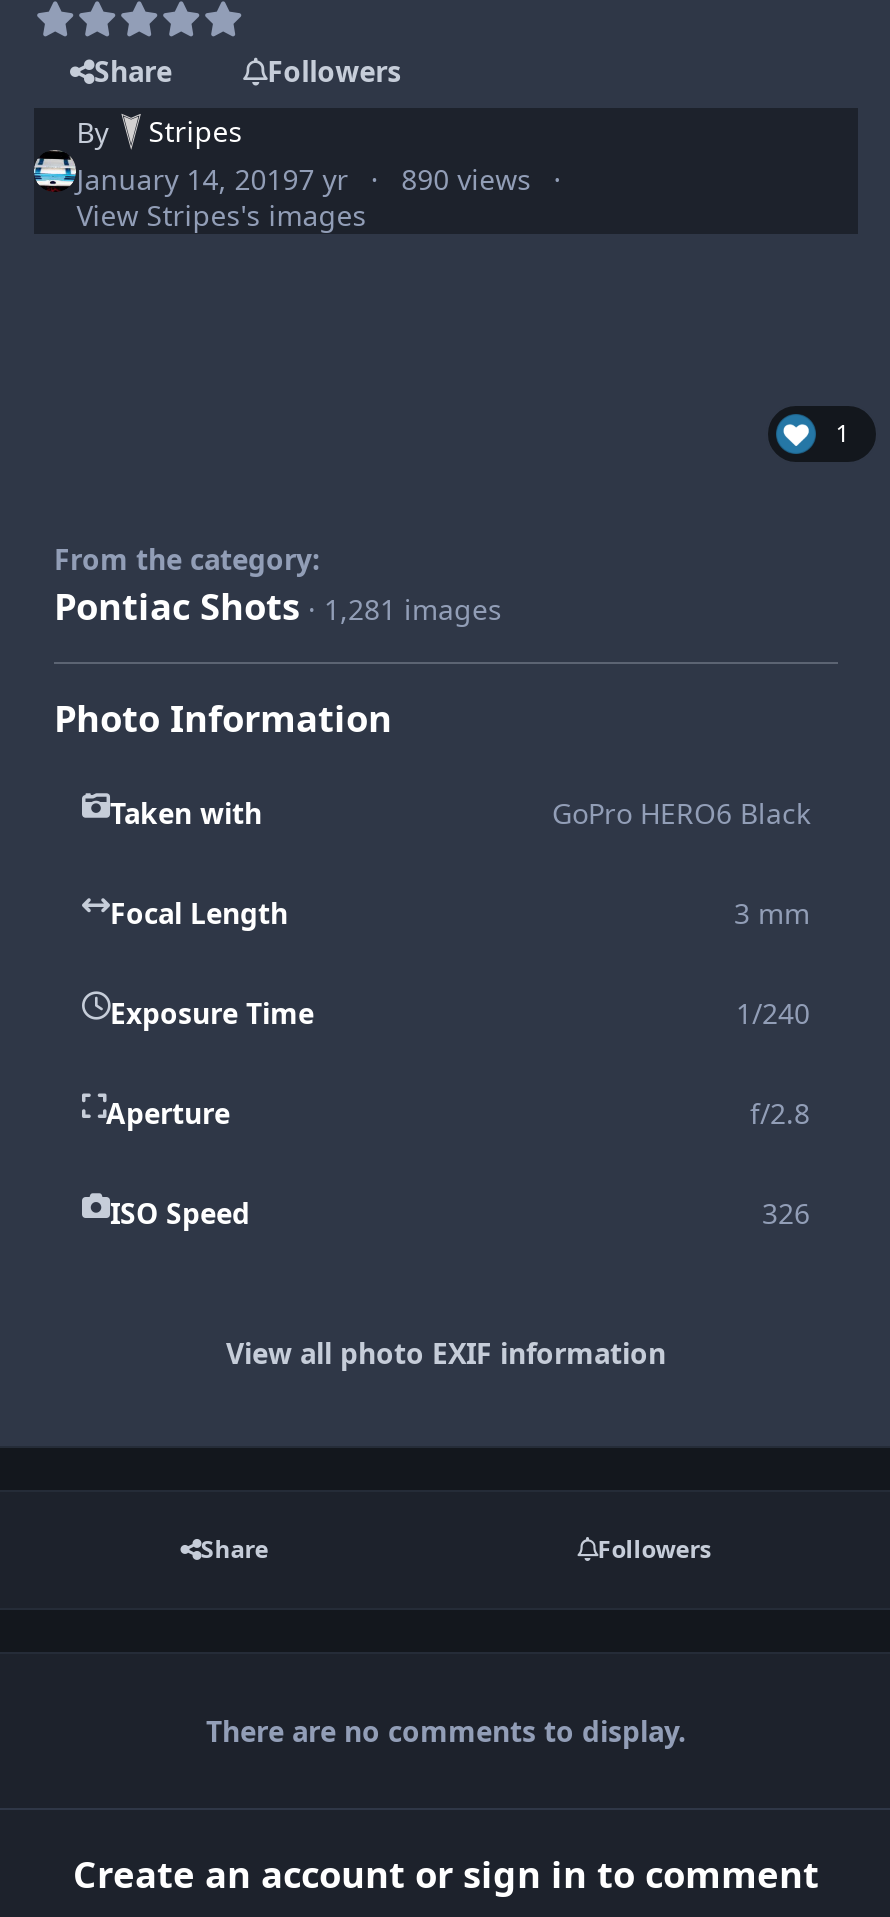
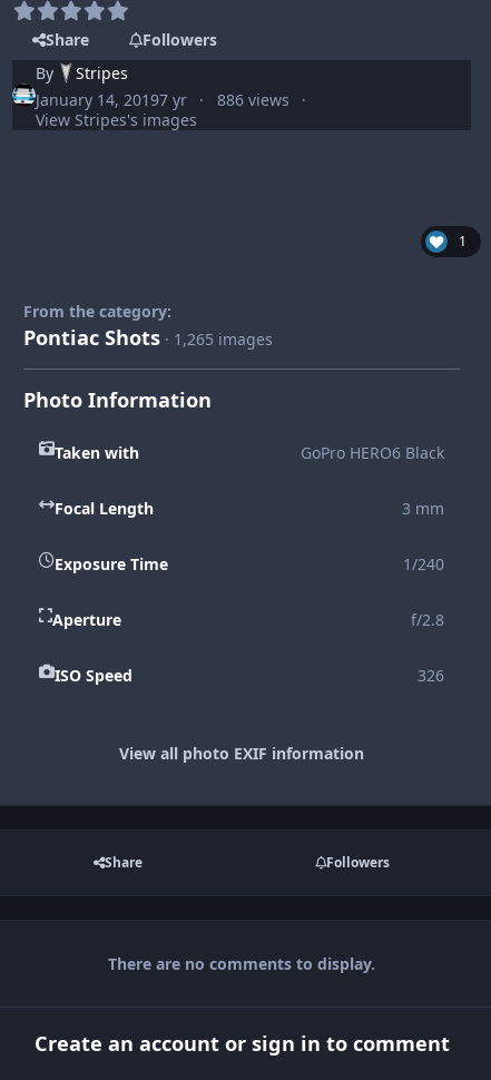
- January 14, 20197 yr 890 views
+ January 14, 20197 yr 886 views

- Pontiac Shots · 1,281 images
+ Pontiac Shots · 1,265 images
